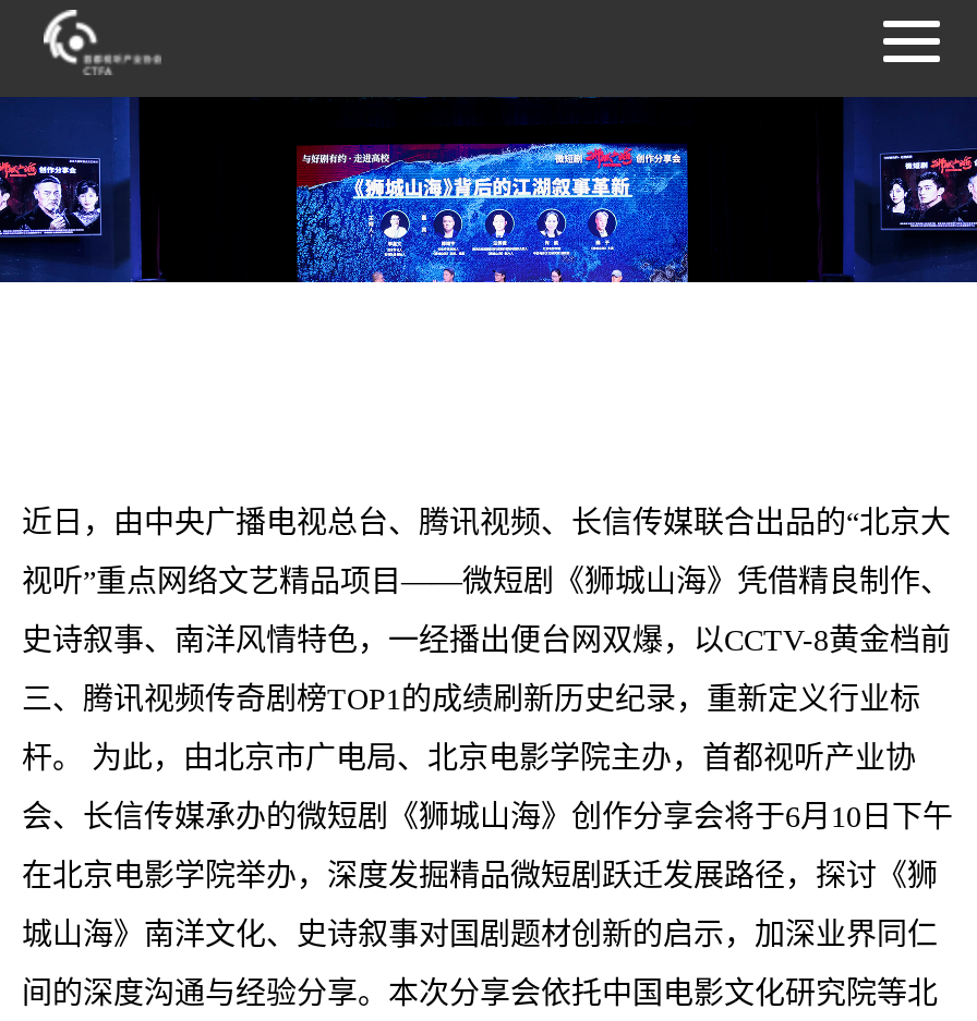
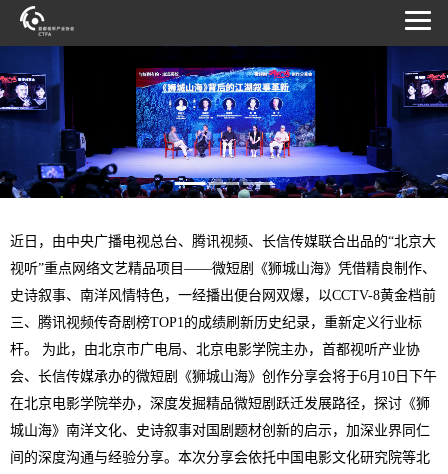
+ [image]
